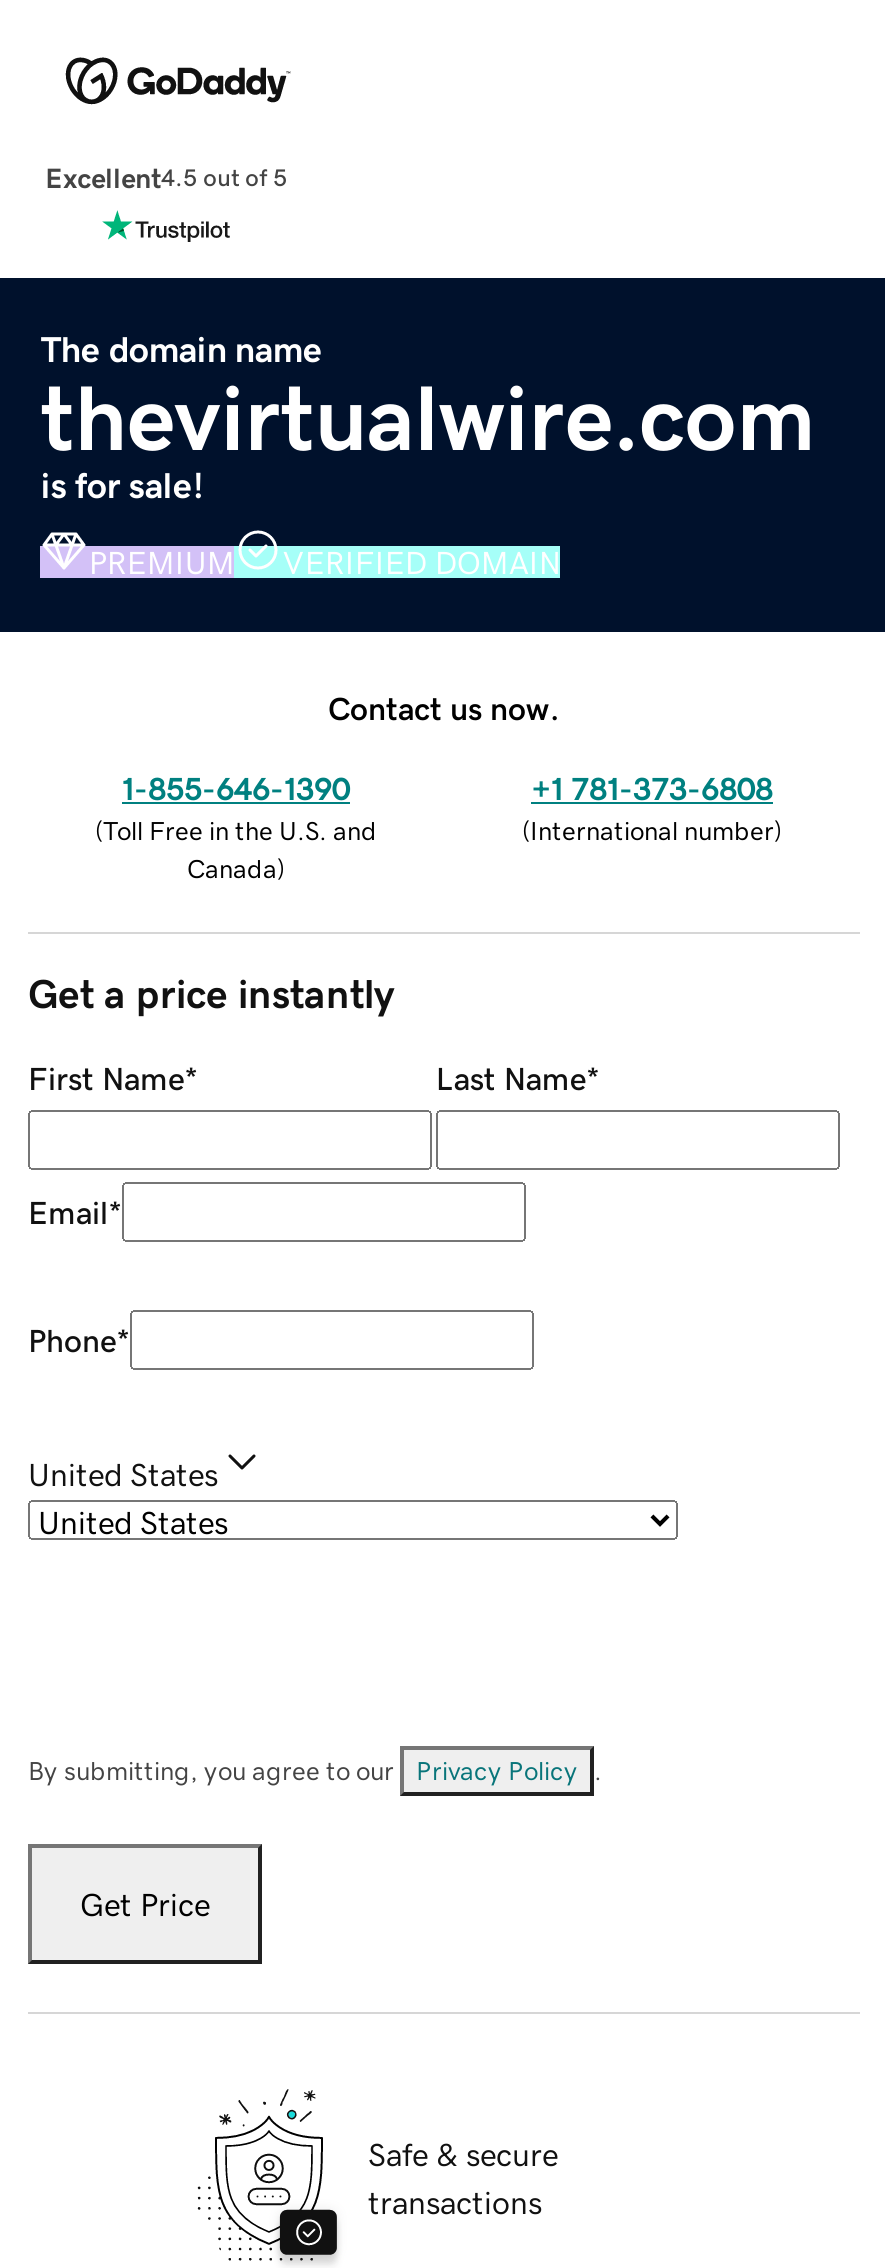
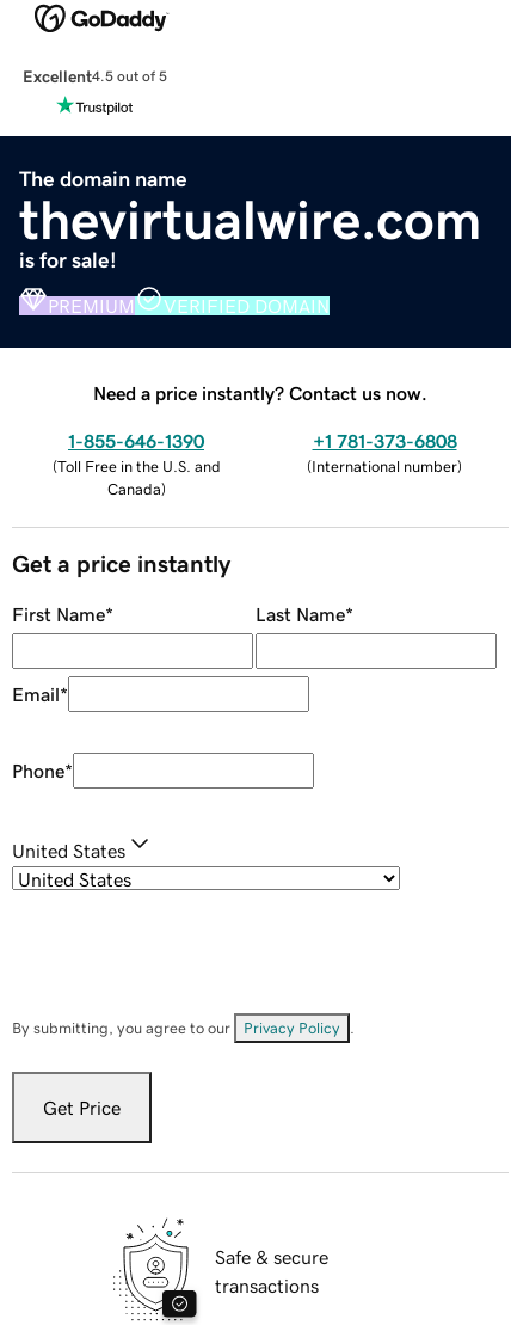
- Contact us now.
+ Need a price instantly? Contact us now.
